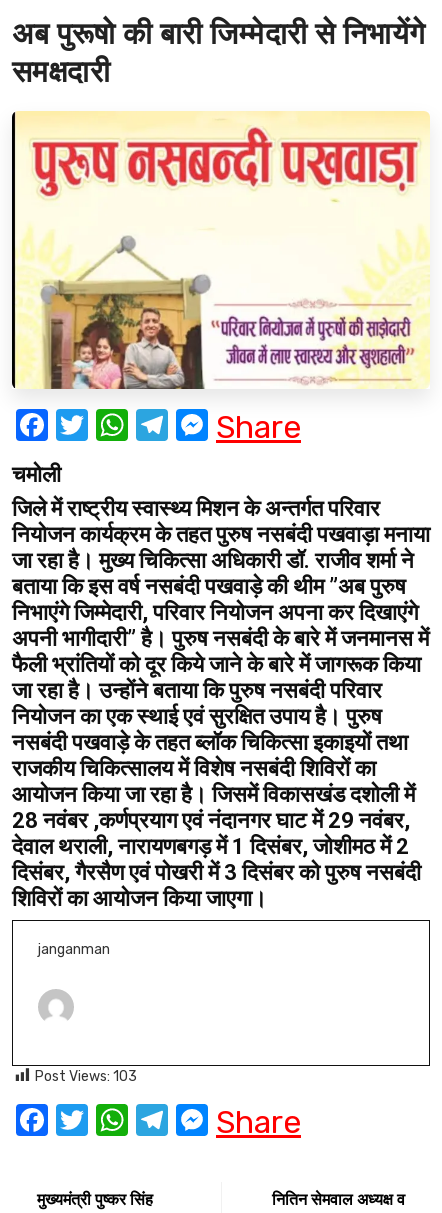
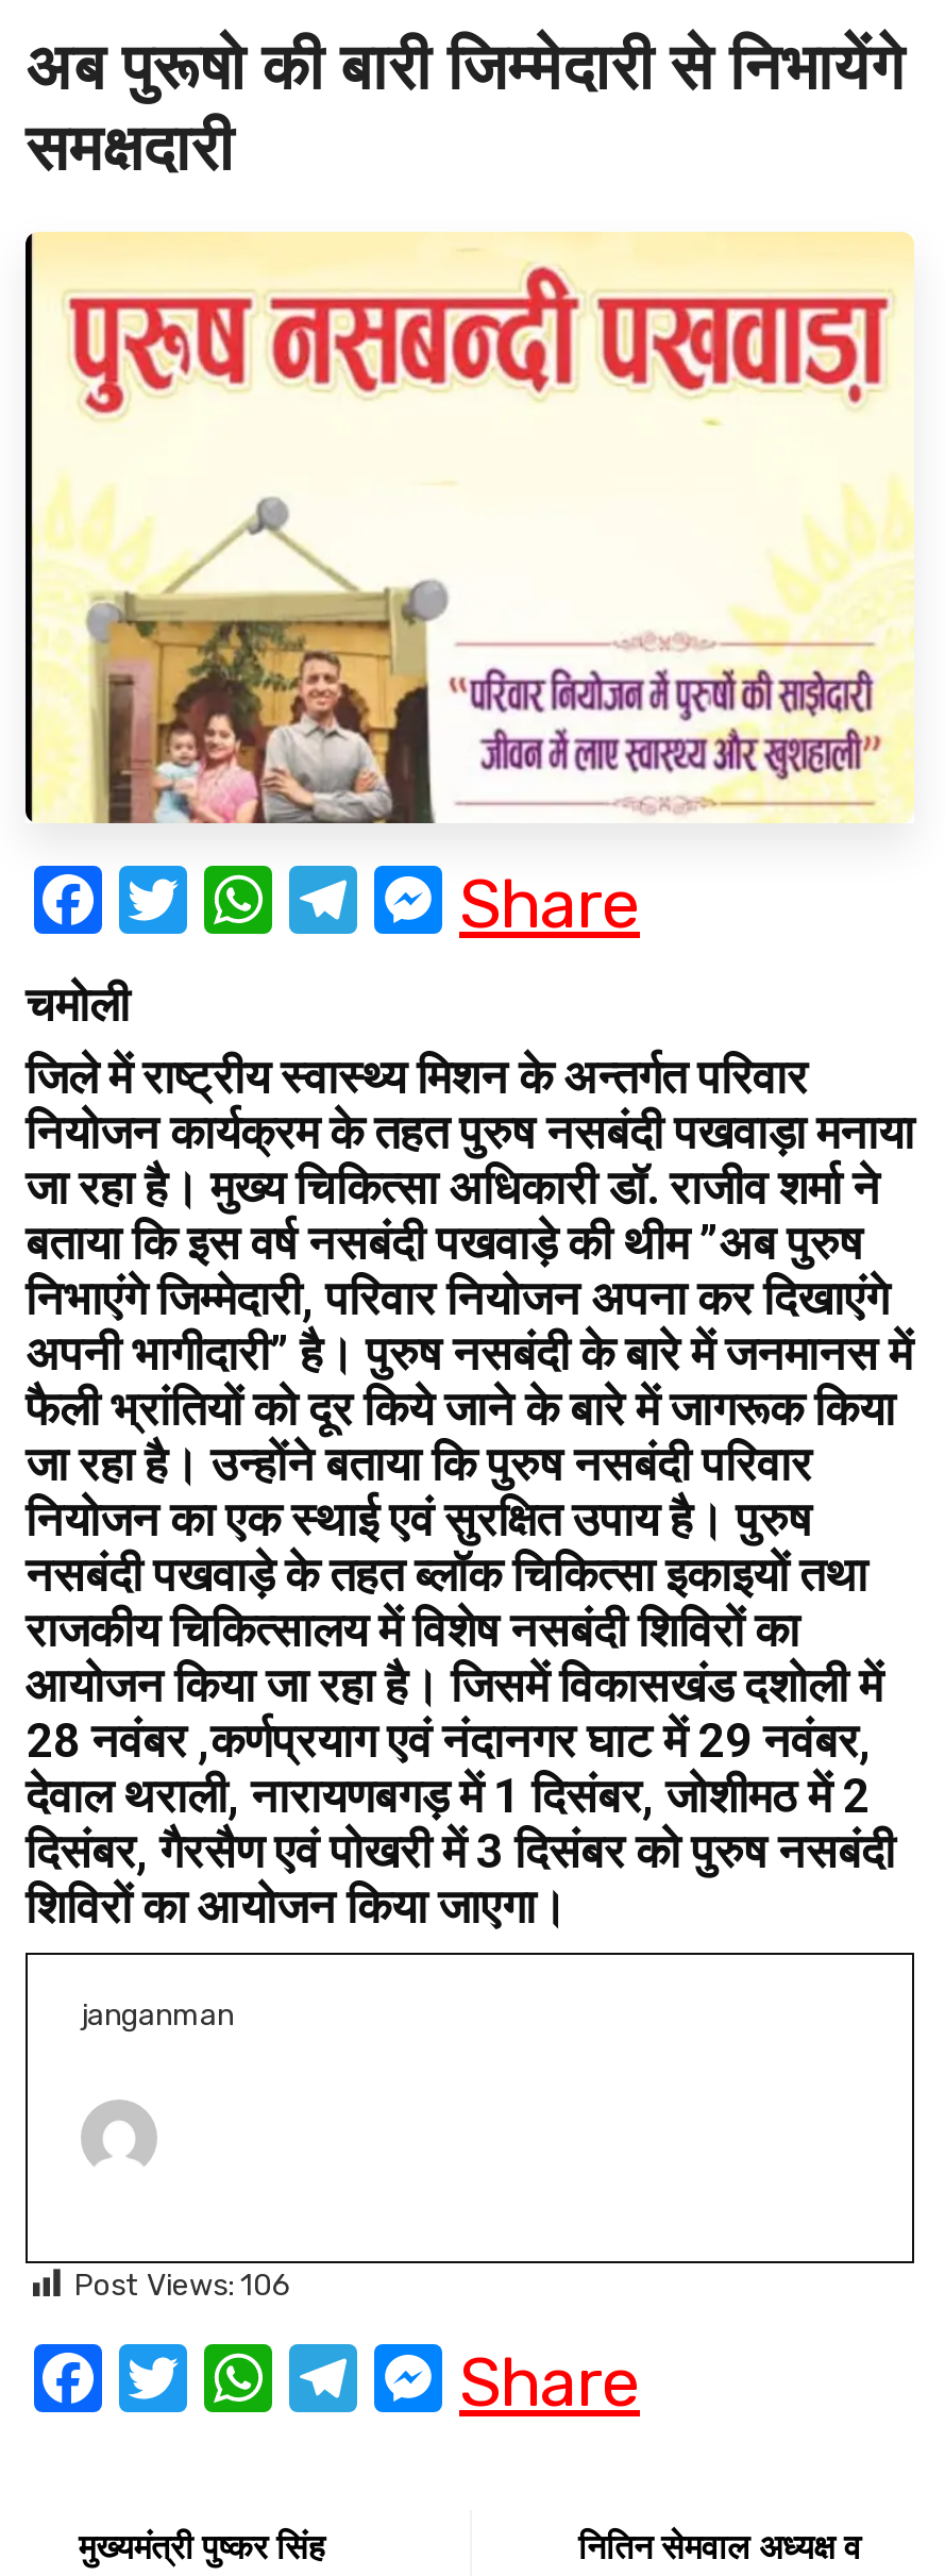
- Post Views: 103
+ Post Views: 106
